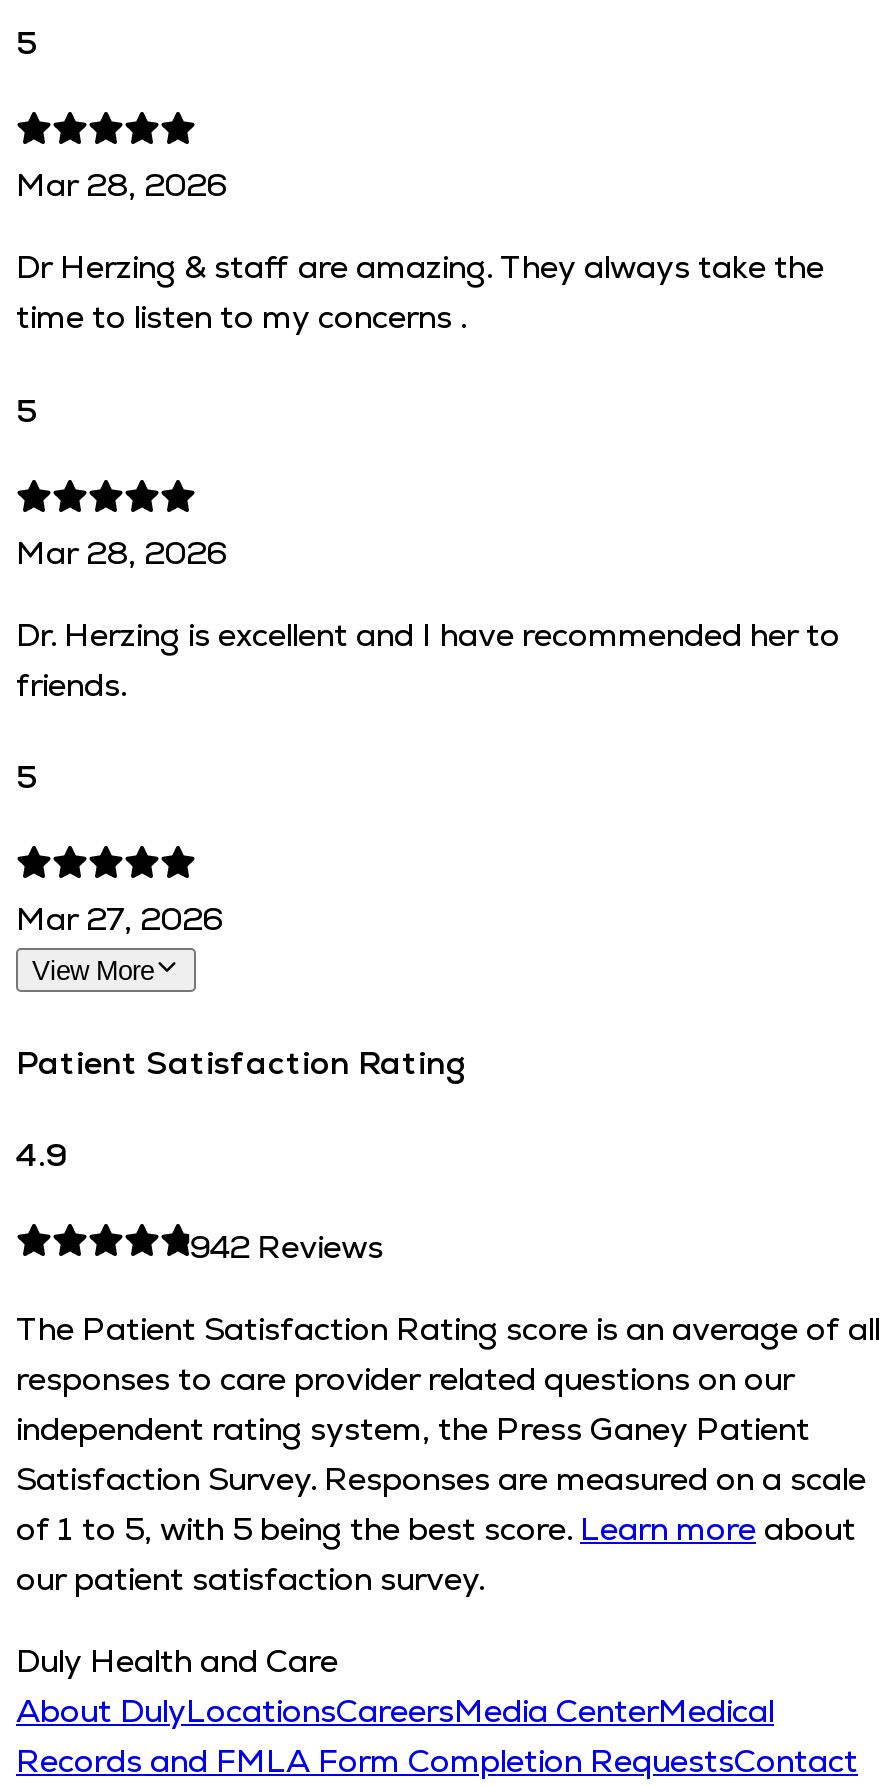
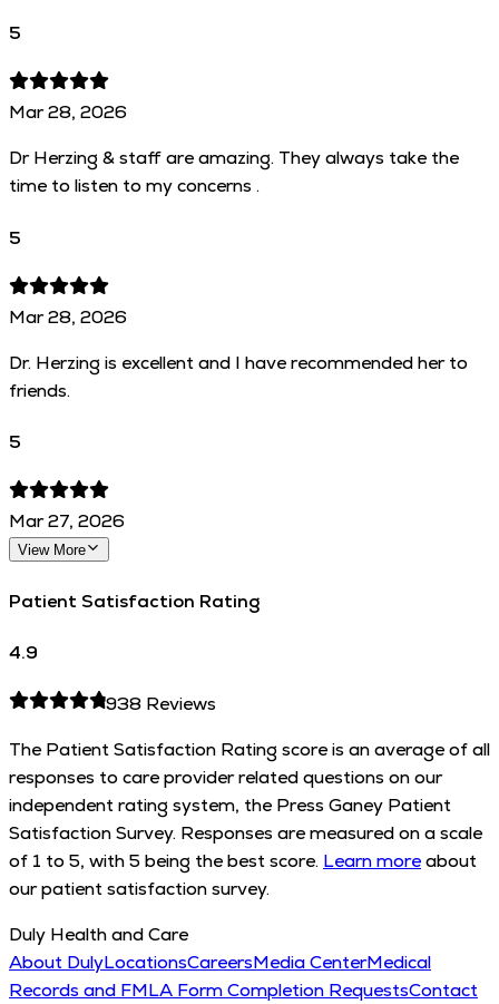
- 942 Reviews
+ 938 Reviews
